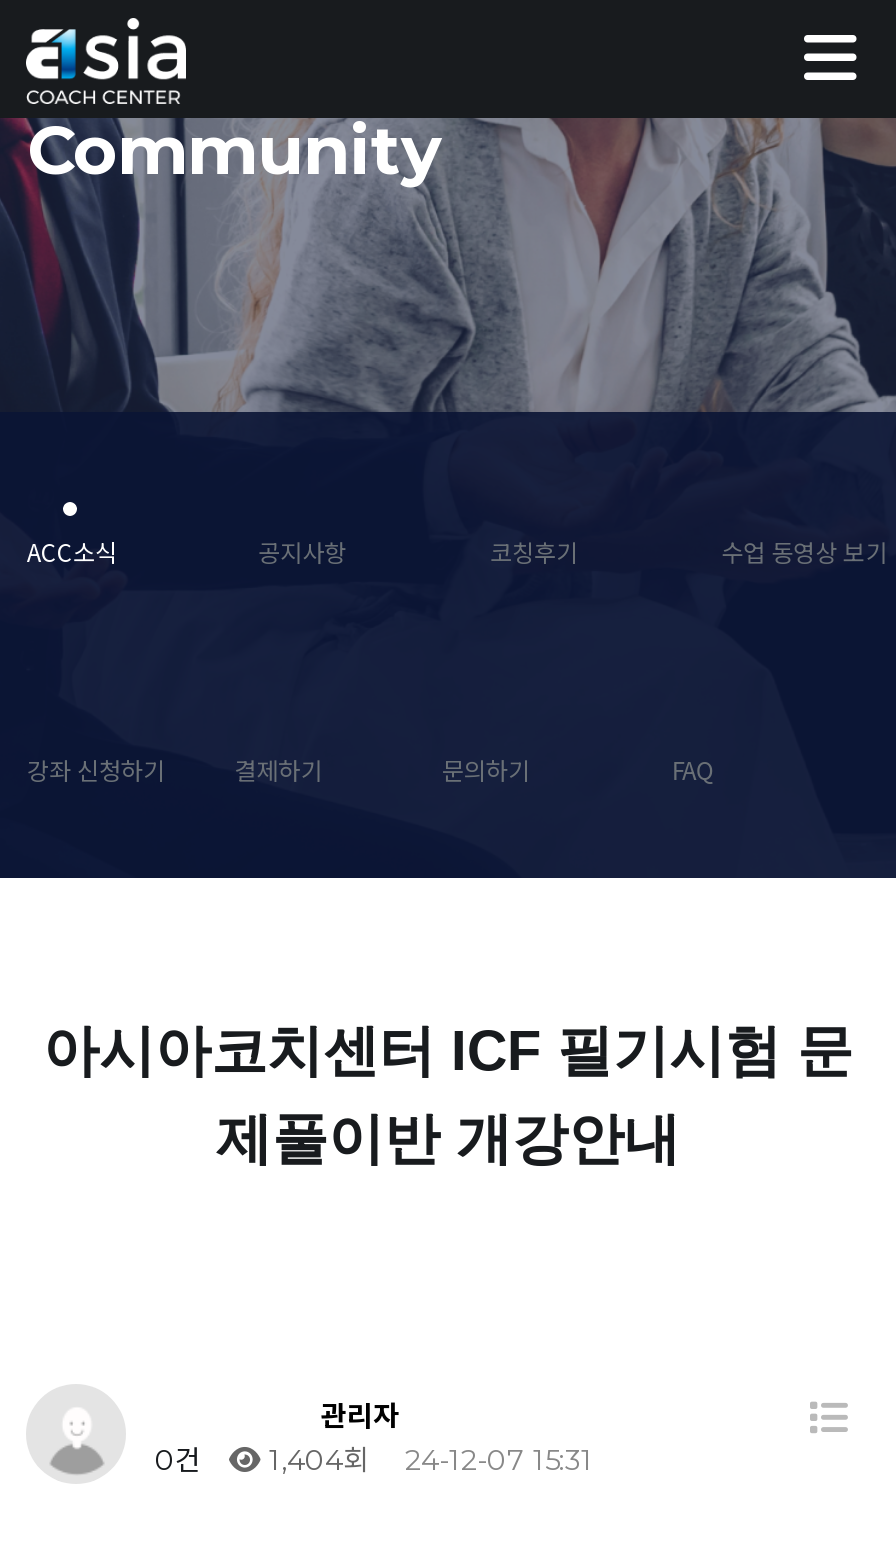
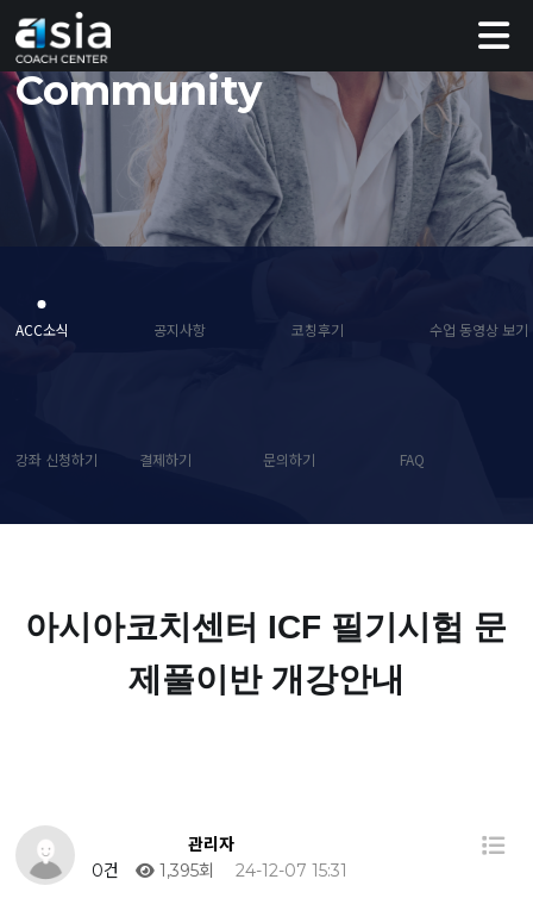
- 0건 1,404회 24-12-07 15:31
+ 0건 1,395회 24-12-07 15:31
